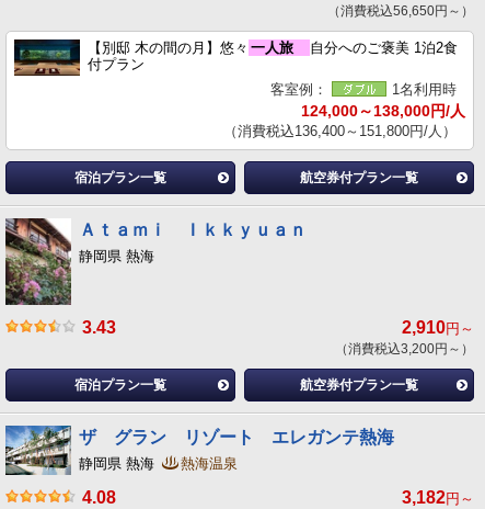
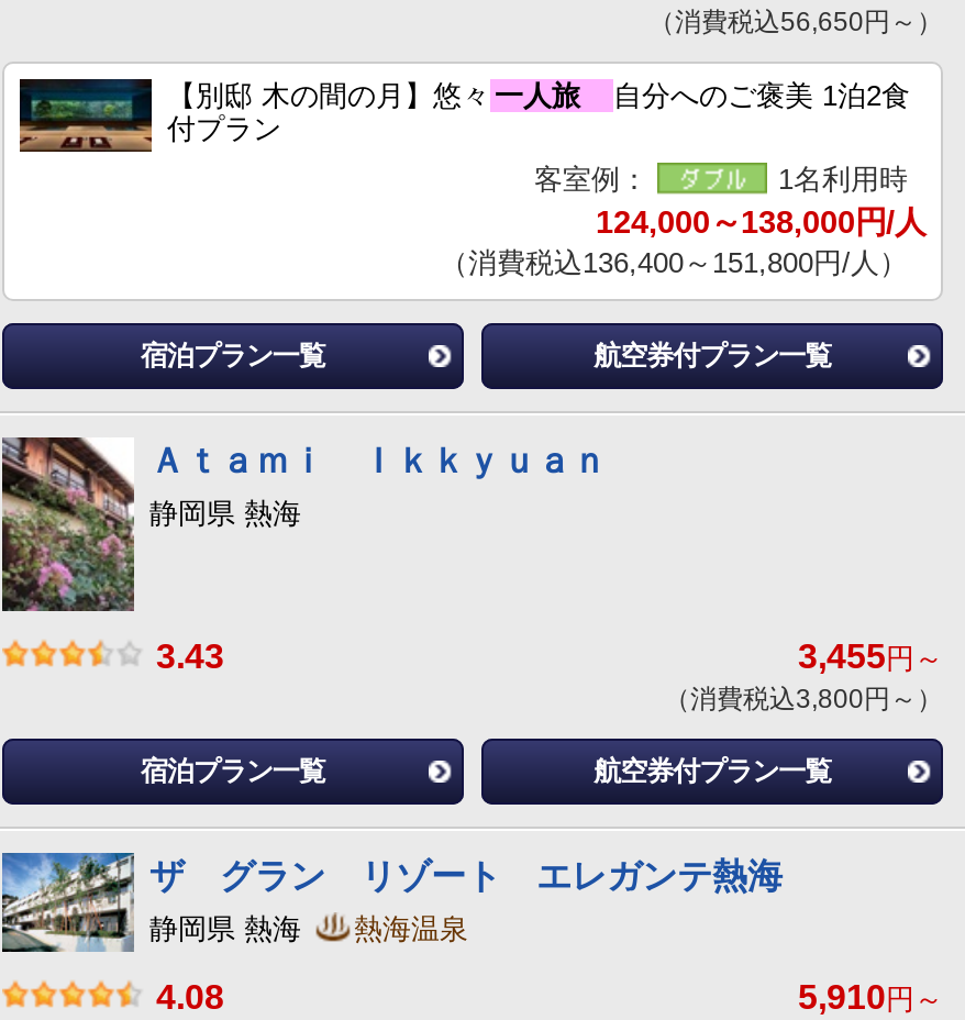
- 2,910円～
+ 3,455円～

- （消費税込3,200円～）
+ （消費税込3,800円～）

- 3,182円～
+ 5,910円～
